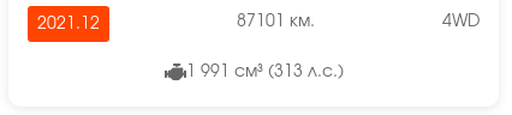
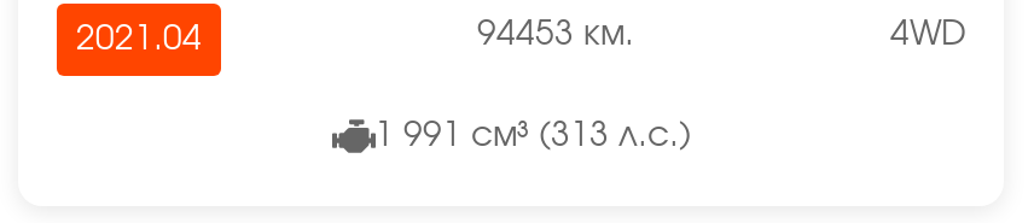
- 2021.12
- 87101 км.
+ 2021.04
+ 94453 км.
